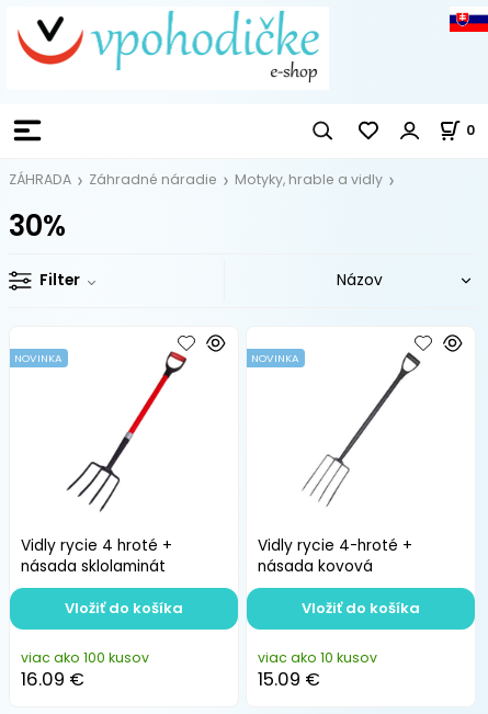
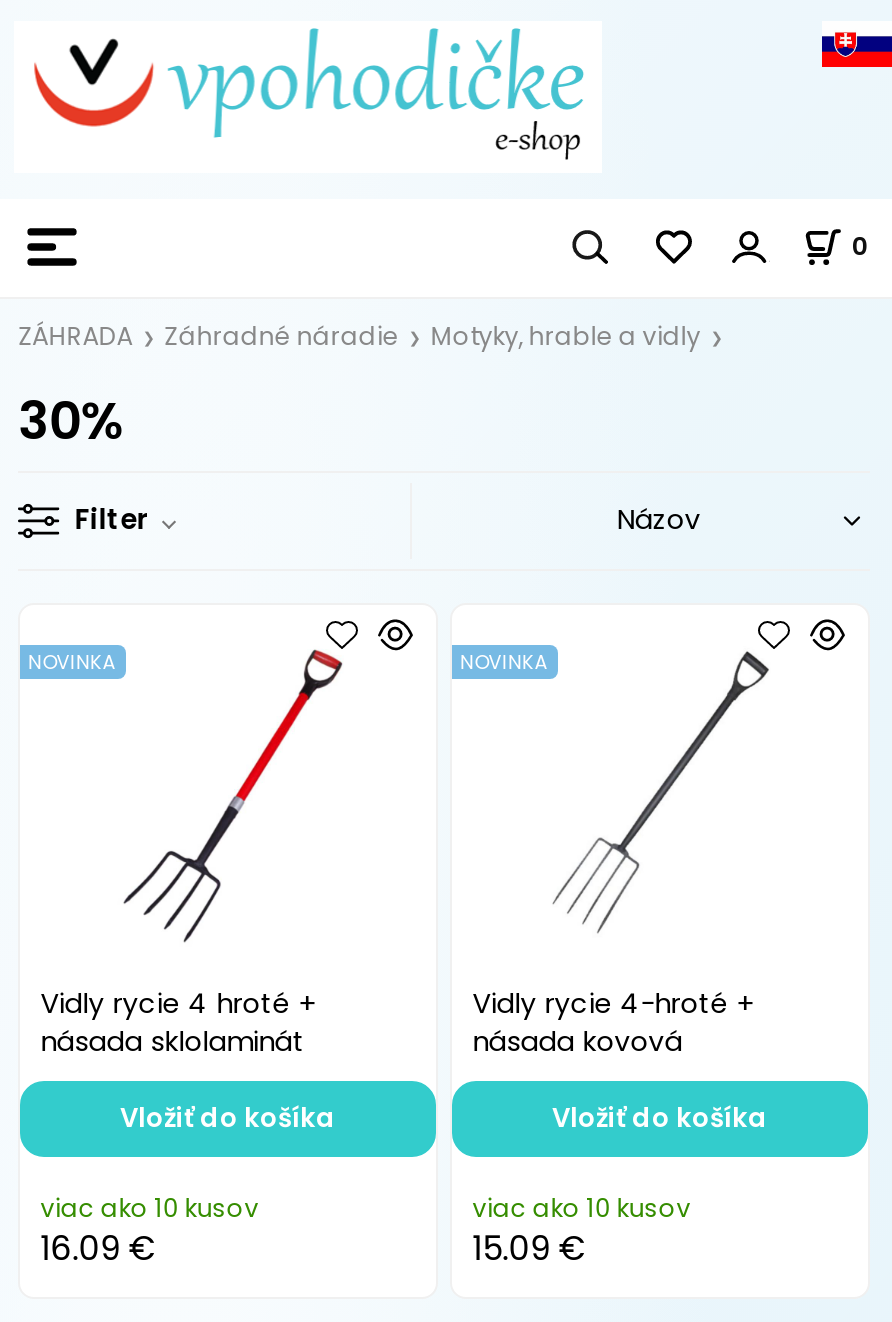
- viac ako 100 kusov
+ viac ako 10 kusov
